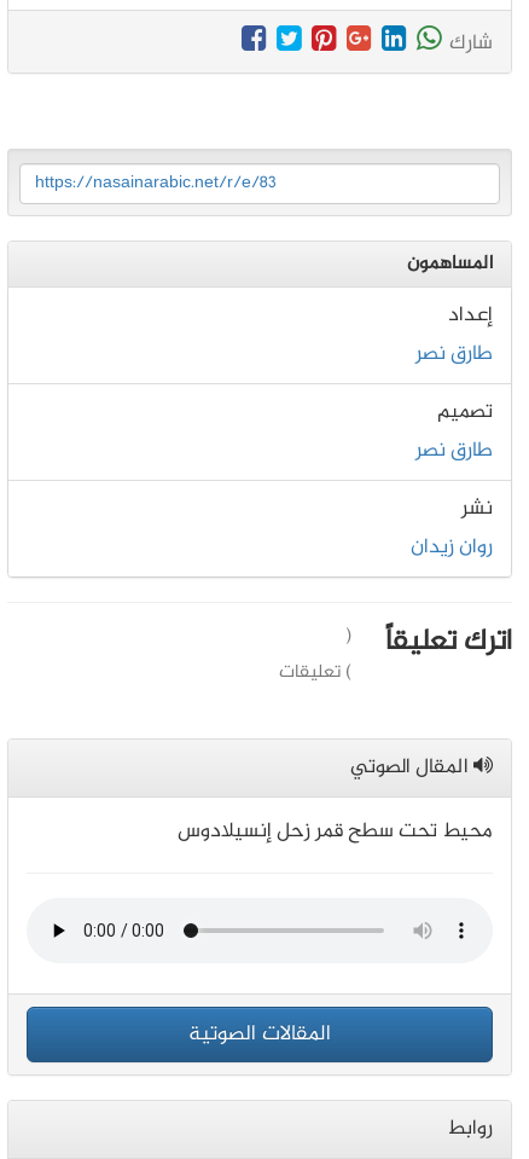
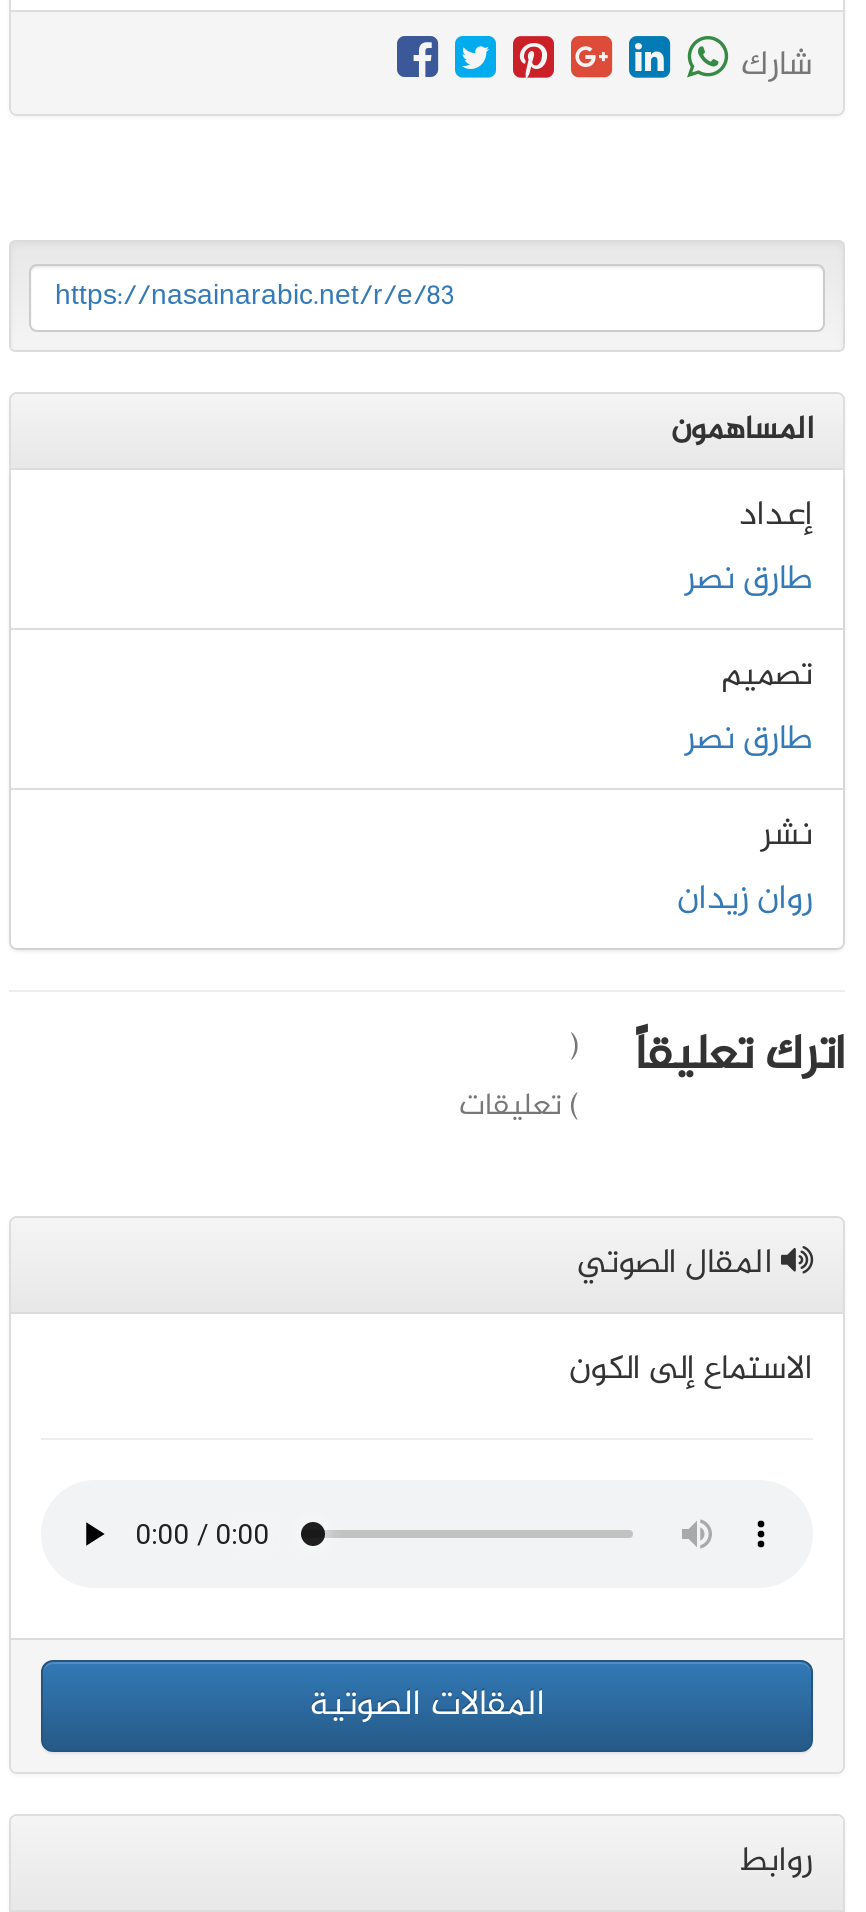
- محيط تحت سطح قمر زحل إنسيلادوس
+ الاستماع إلى الكون
